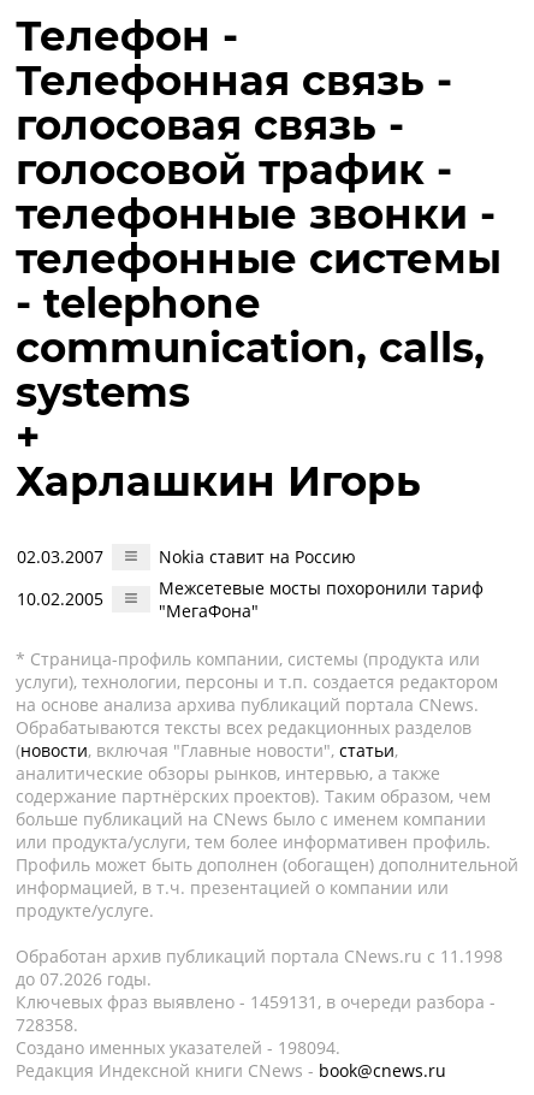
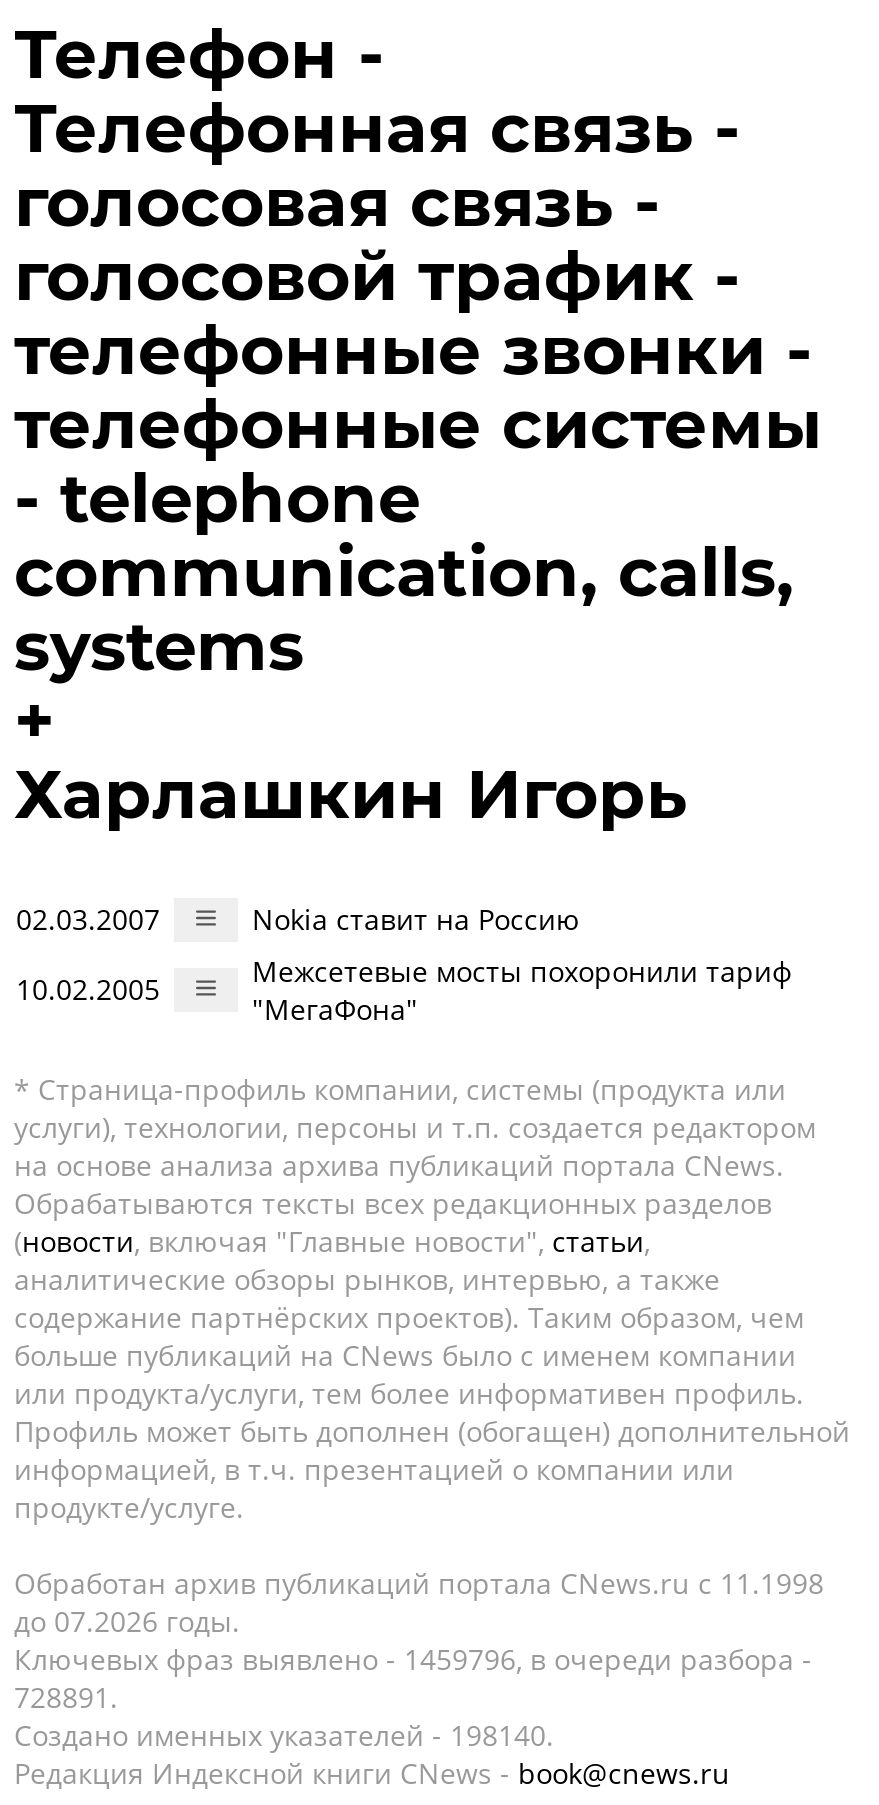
- Ключевых фраз выявлено - 1459131, в очереди разбора -
+ Ключевых фраз выявлено - 1459796, в очереди разбора -

- 728358.
+ 728891.

- Создано именных указателей - 198094.
+ Создано именных указателей - 198140.
